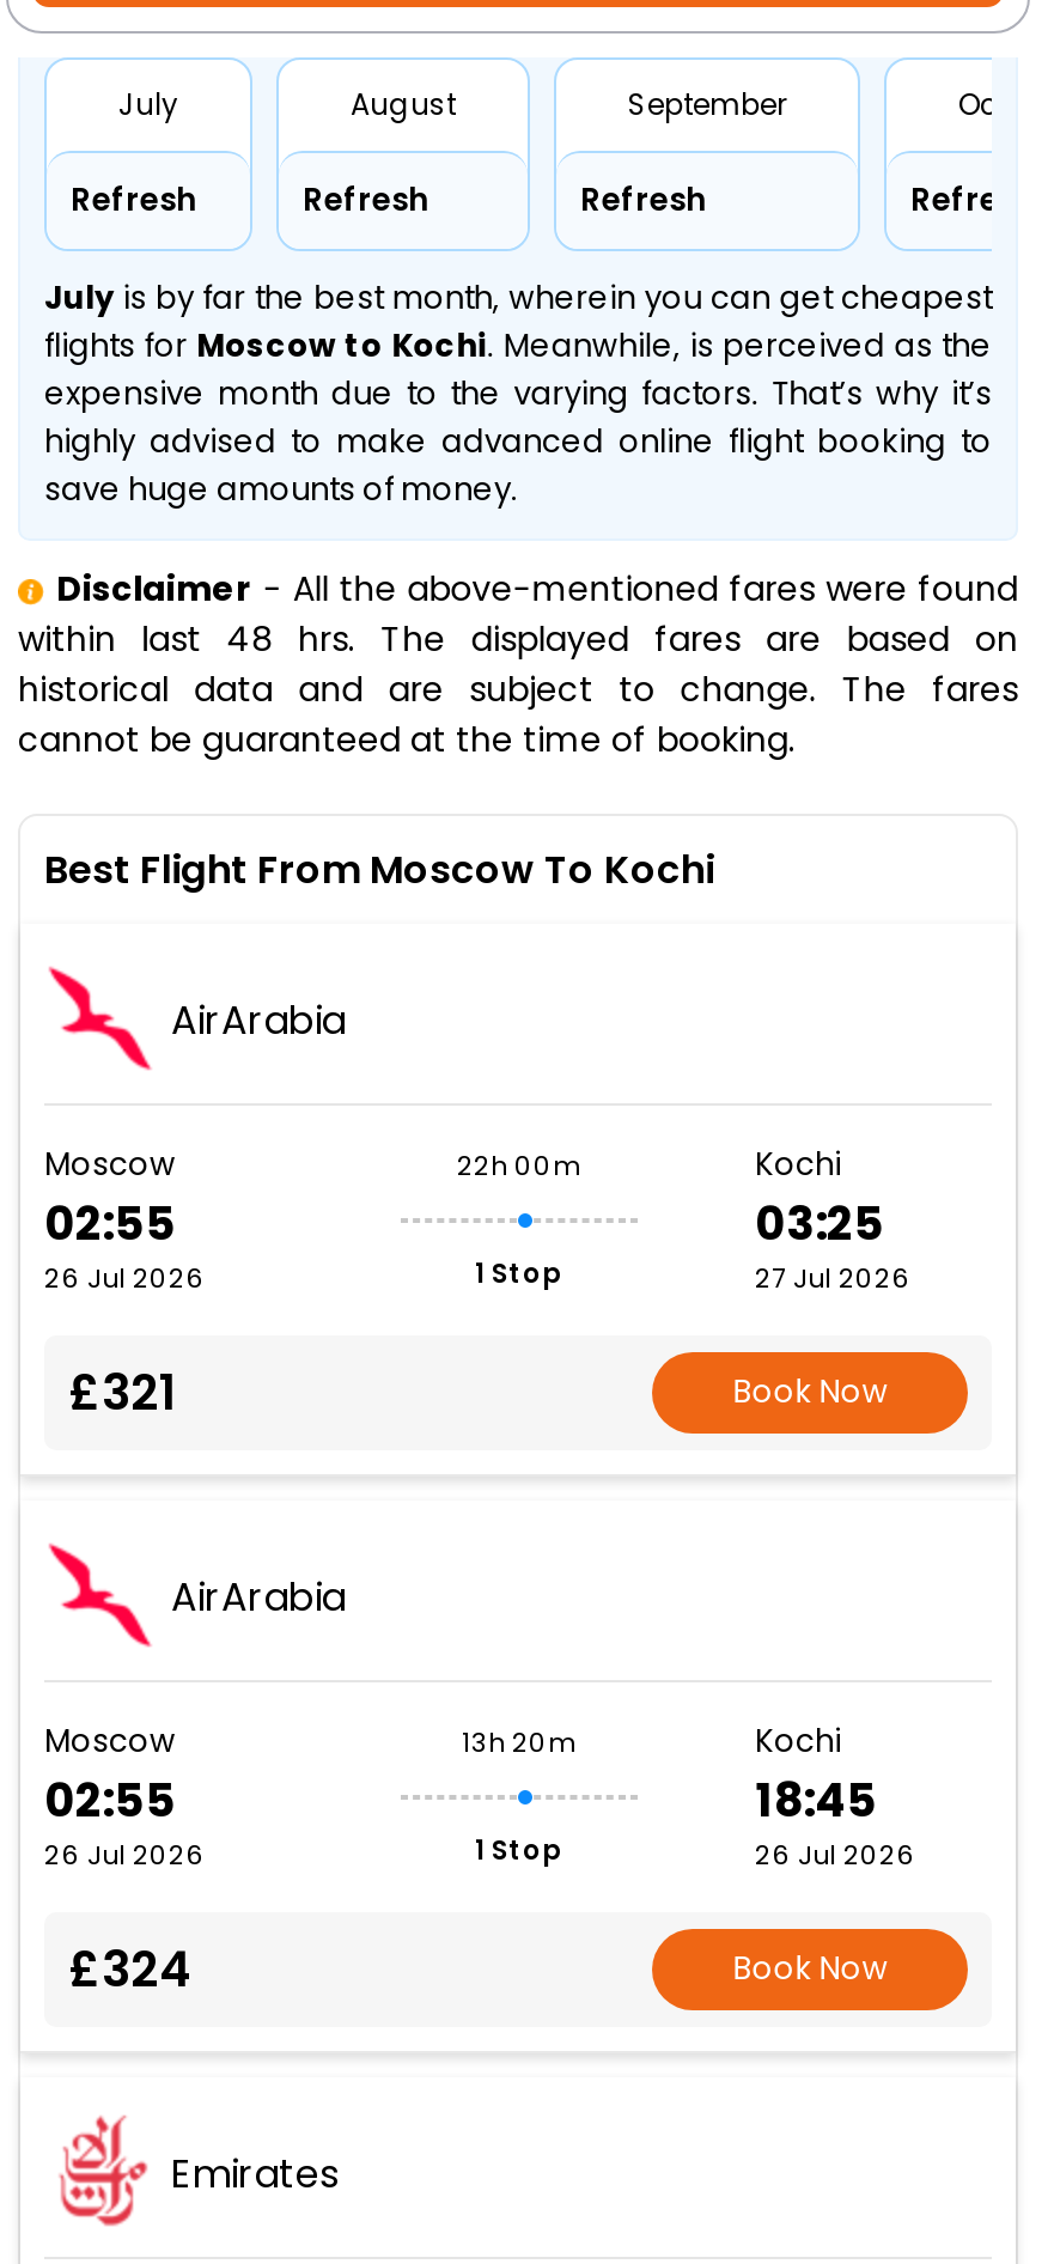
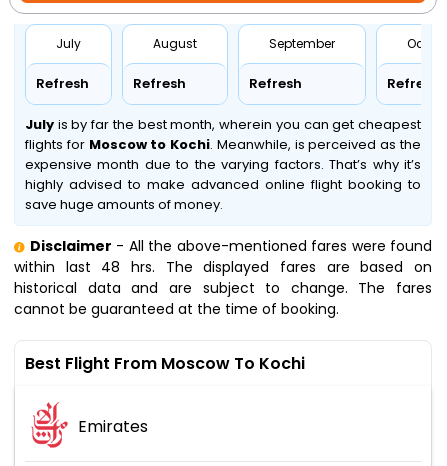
- [image]
- AirArabia
- Moscow
- 02:55
- 26 Jul 2026

- Kochi
- 03:25
- 27 Jul 2026
- £321
- Book Now

- 22h 00m
- 1 Stop

- [image]
- AirArabia
- Moscow
- 02:55
- 26 Jul 2026

- Kochi
- 18:45
- 26 Jul 2026
- £324
- Book Now

- 13h 20m
- 1 Stop
